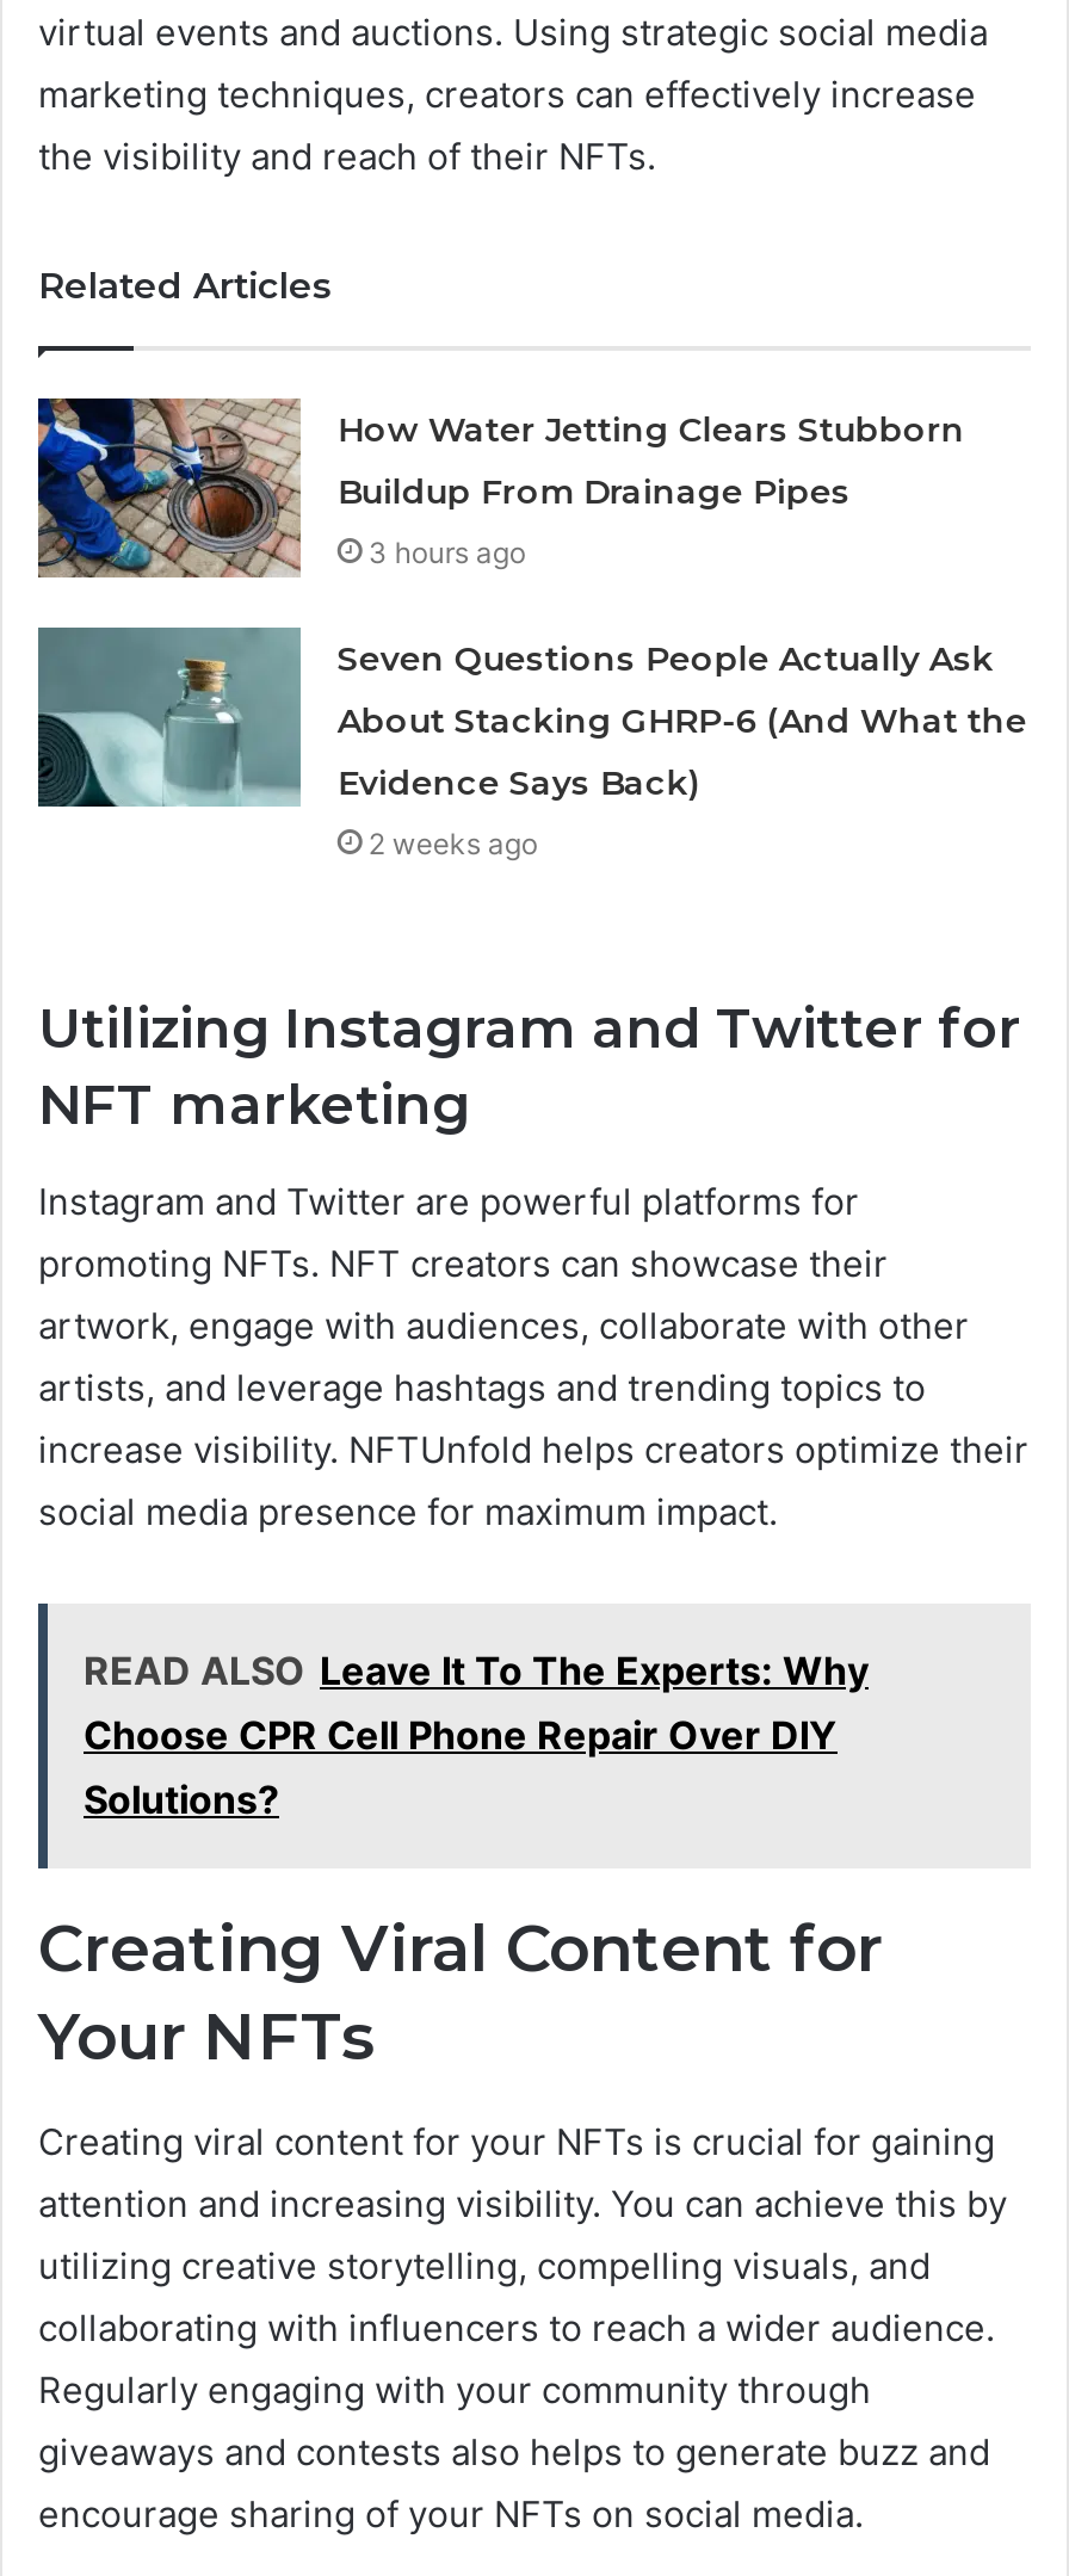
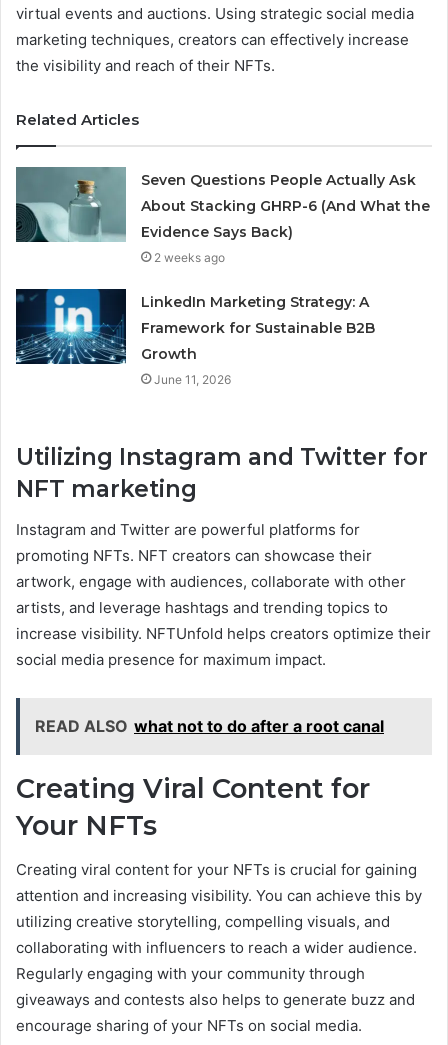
- [image]
- How Water Jetting Clears Stubborn
- Buildup From Drainage Pipes
- 3 hours ago

moved up: [image] | Seven Questions People Actually Ask | About Stacking GHRP-6 (And What the | Evidence Says Back) | 2 weeks ago

+ [image]
+ LinkedIn Marketing Strategy: A
+ Framework for Sustainable B2B
+ Growth
+ June 11, 2026

moved down: Utilizing Instagram and Twitter for | NFT marketing | Instagram and Twitter are powerful platforms for | promoting NFTs. NFT creators can showcase their | artwork, engage with audiences, collaborate with other | artists, and leverage hashtags and trending topics to | increase visibility. NFTUnfold helps creators optimize their | social media presence for maximum impact.

- READ ALSO Leave It To The Experts: Why
- Choose CPR Cell Phone Repair Over DIY
- Solutions?
+ READ ALSO what not to do after a root canal
